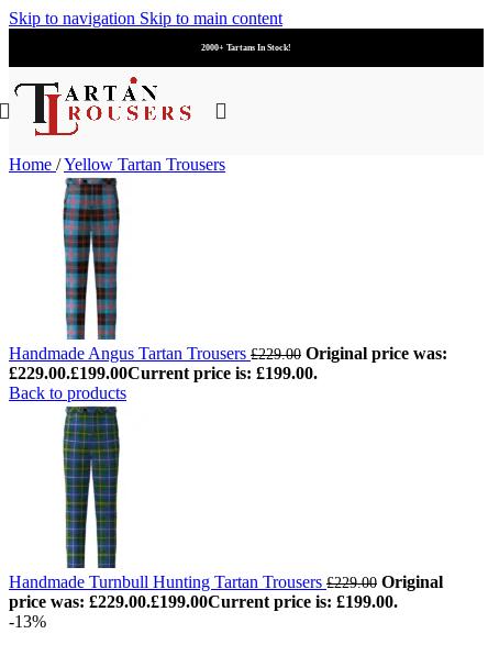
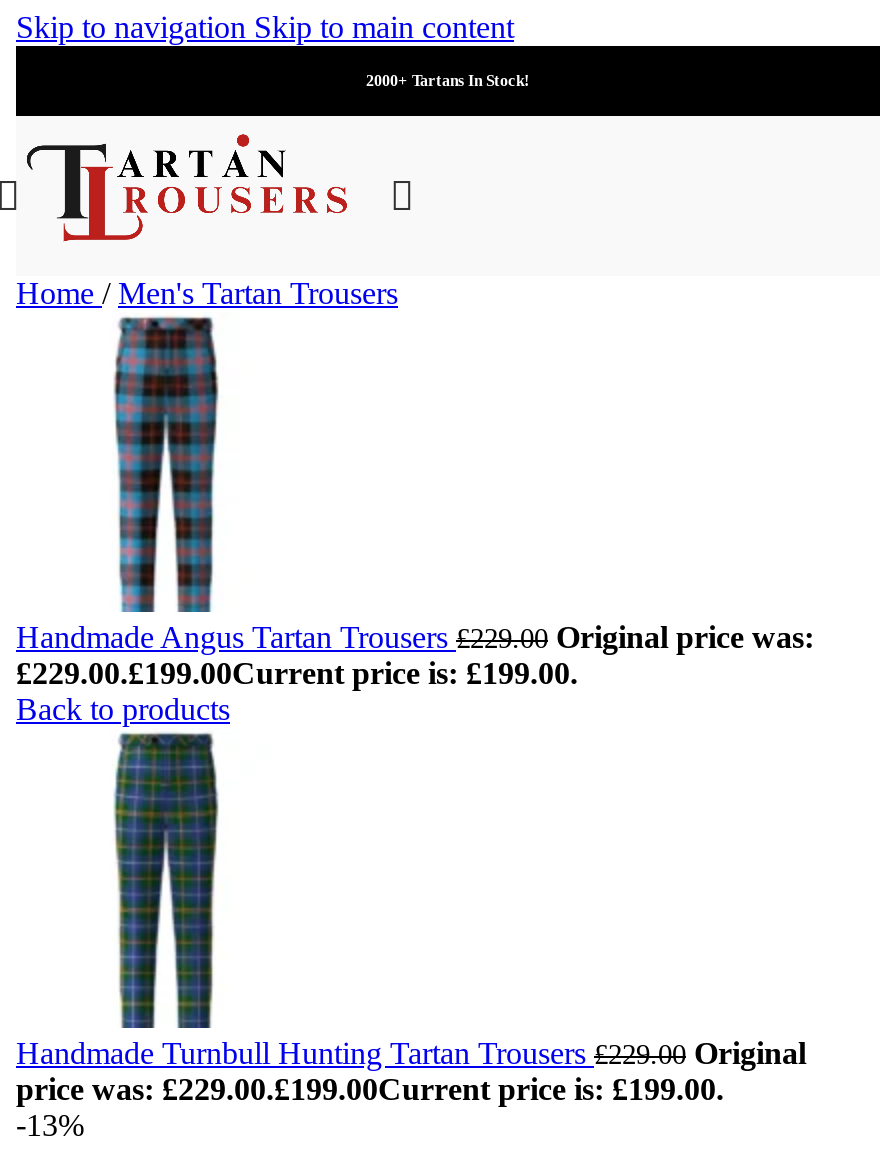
- Home / Yellow Tartan Trousers
+ Home / Men's Tartan Trousers
